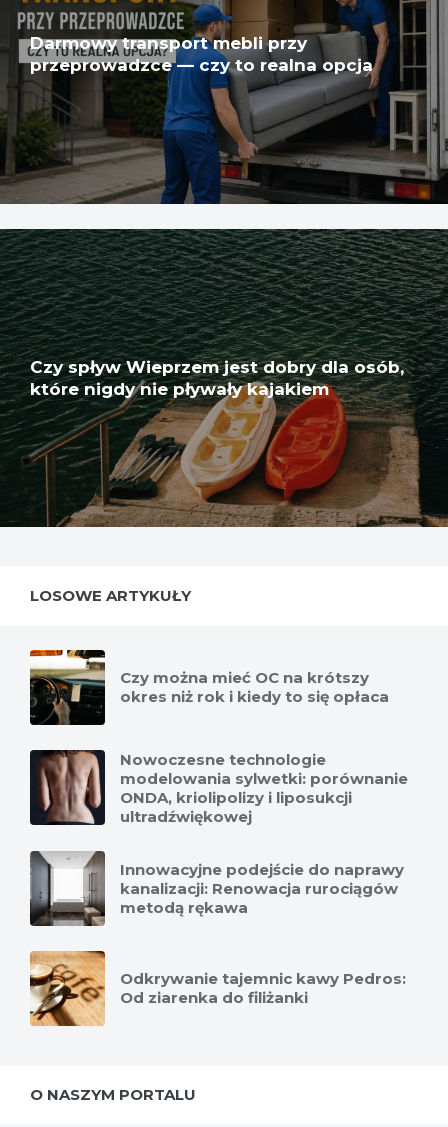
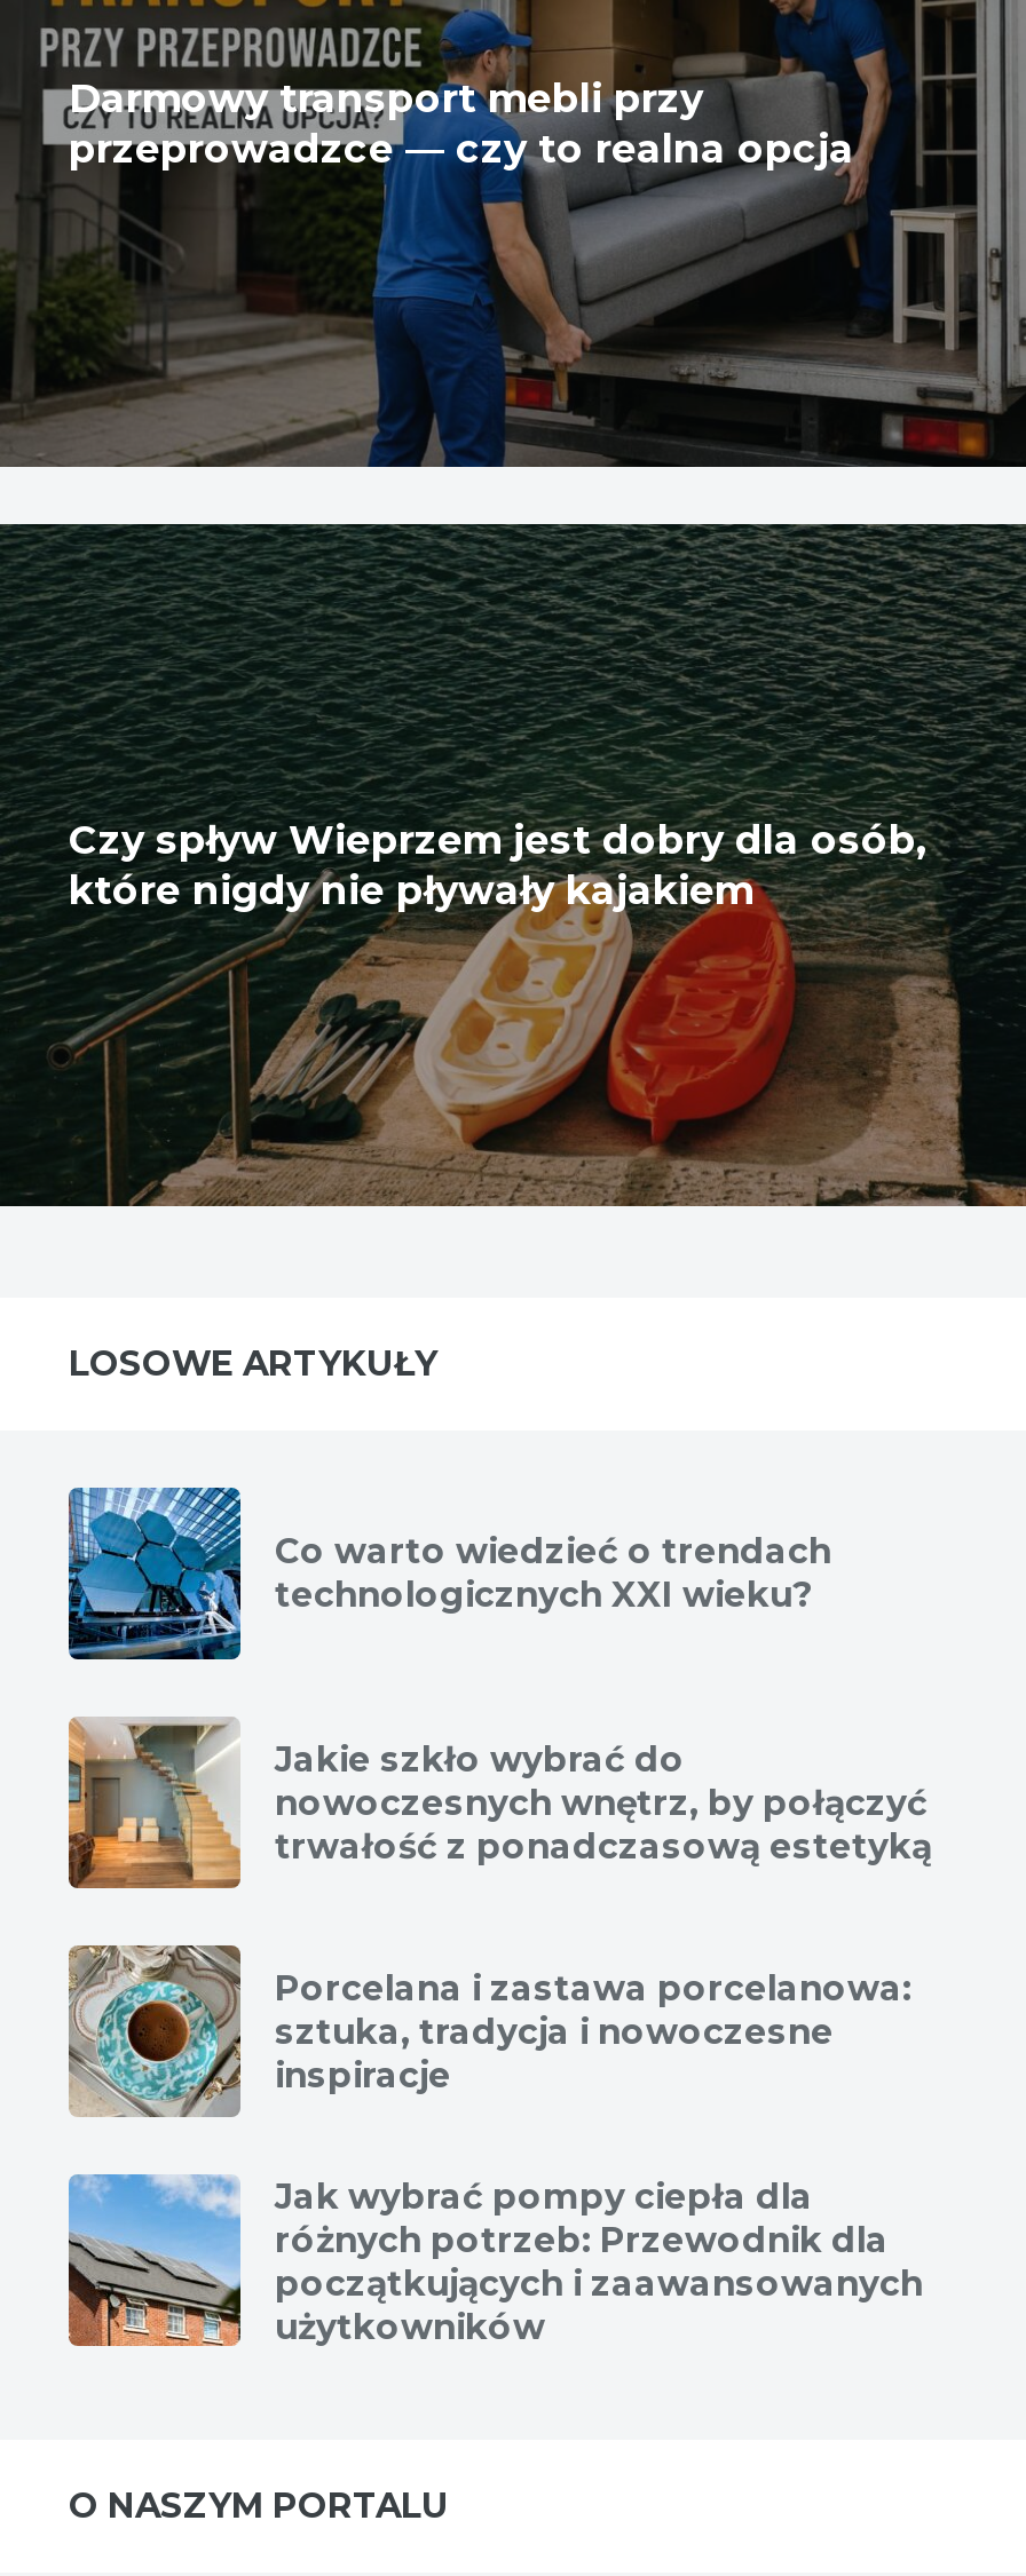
- [image]
- Czy można mieć OC na krótszy
- okres niż rok i kiedy to się opłaca
+ [image]
+ Co warto wiedzieć o trendach
+ technologicznych XXI wieku?

- [image]
- Nowoczesne technologie
- modelowania sylwetki: porównanie
- ONDA, kriolipolizy i liposukcji
- ultradźwiękowej
+ [image]
+ Jakie szkło wybrać do
+ nowoczesnych wnętrz, by połączyć
+ trwałość z ponadczasową estetyką

- [image]
- Innowacyjne podejście do naprawy
- kanalizacji: Renowacja rurociągów
- metodą rękawa
+ [image]
+ Porcelana i zastawa porcelanowa:
+ sztuka, tradycja i nowoczesne
+ inspiracje

- [image]
- Odkrywanie tajemnic kawy Pedros:
- Od ziarenka do filiżanki
+ [image]
+ Jak wybrać pompy ciepła dla
+ różnych potrzeb: Przewodnik dla
+ początkujących i zaawansowanych
+ użytkowników
